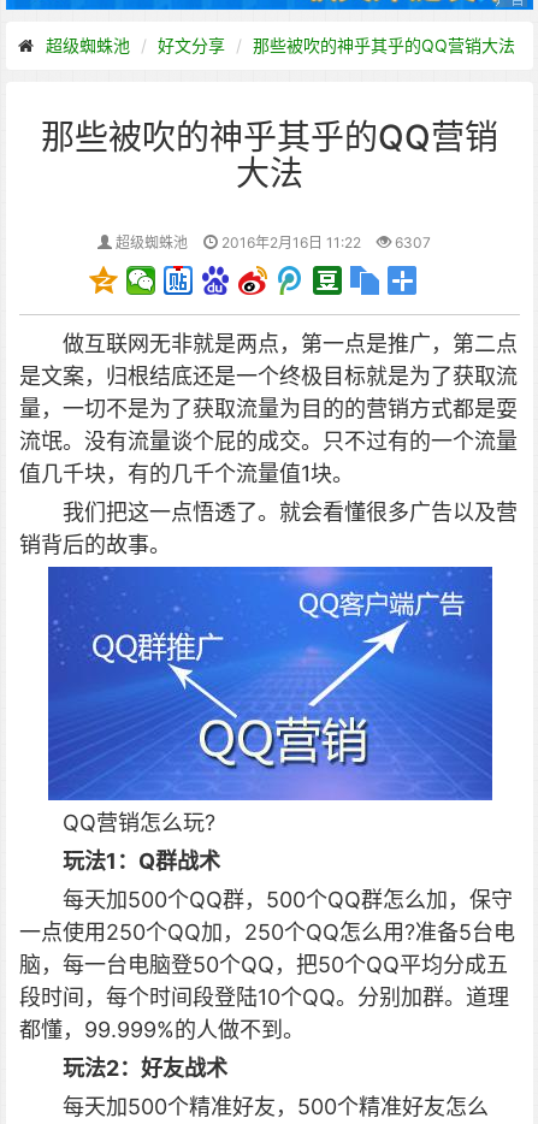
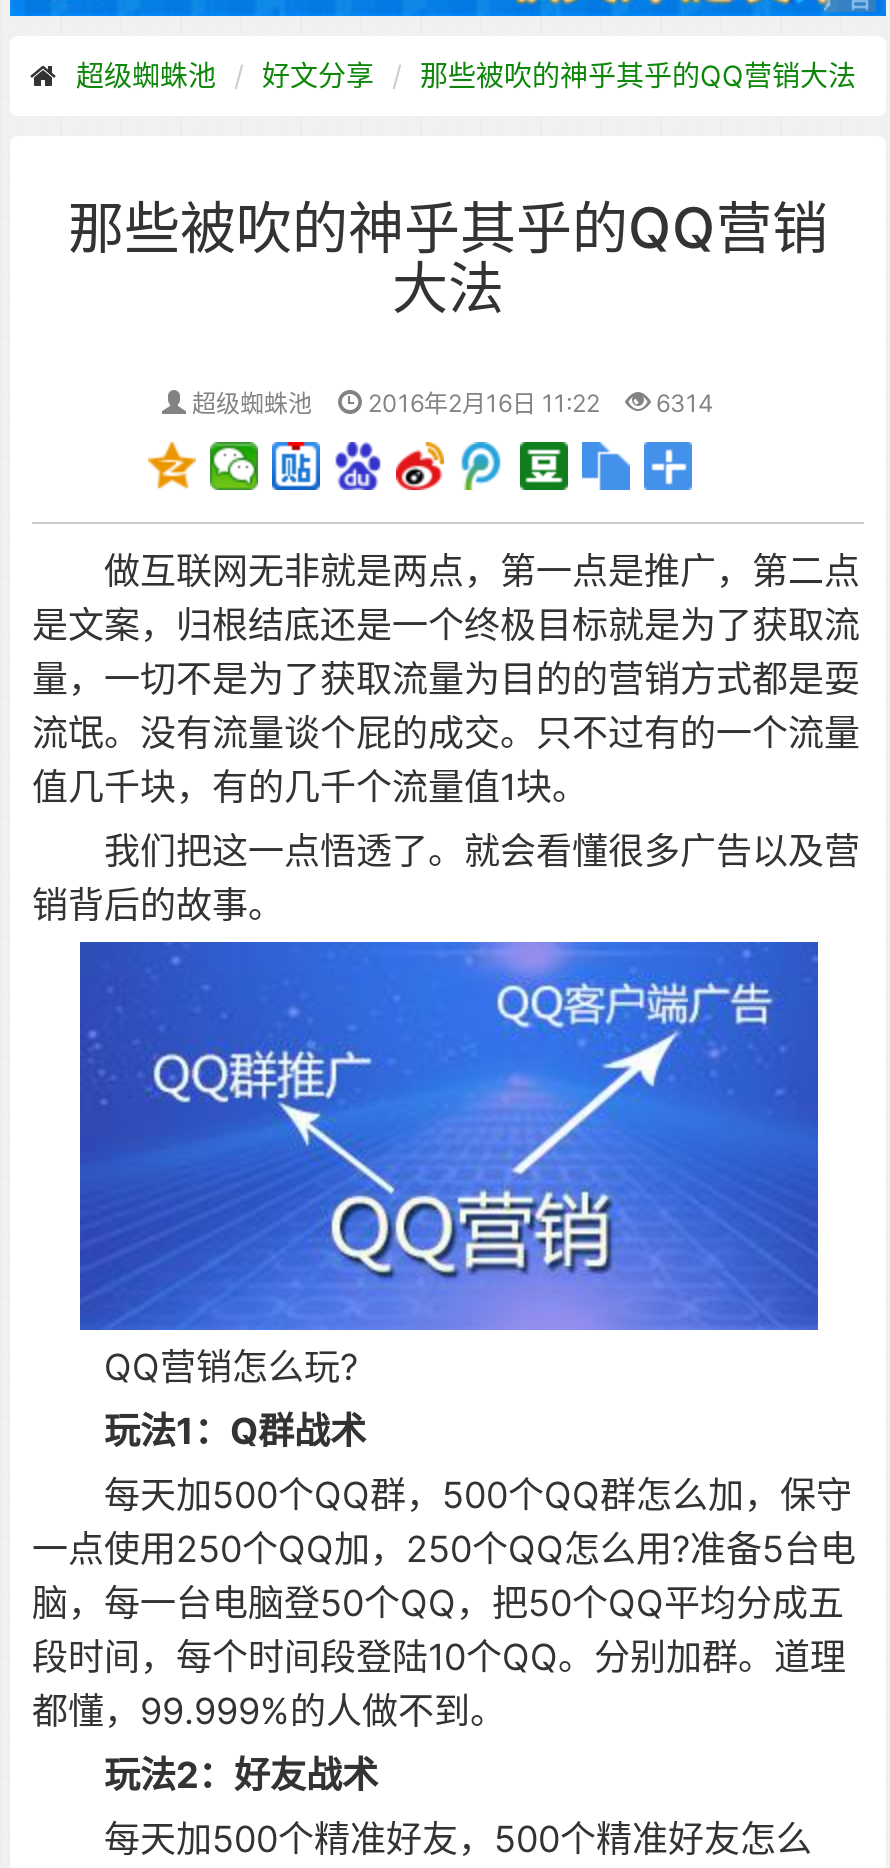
- 超级蜘蛛池 2016年2月16日 11:22 6307
+ 超级蜘蛛池 2016年2月16日 11:22 6314
